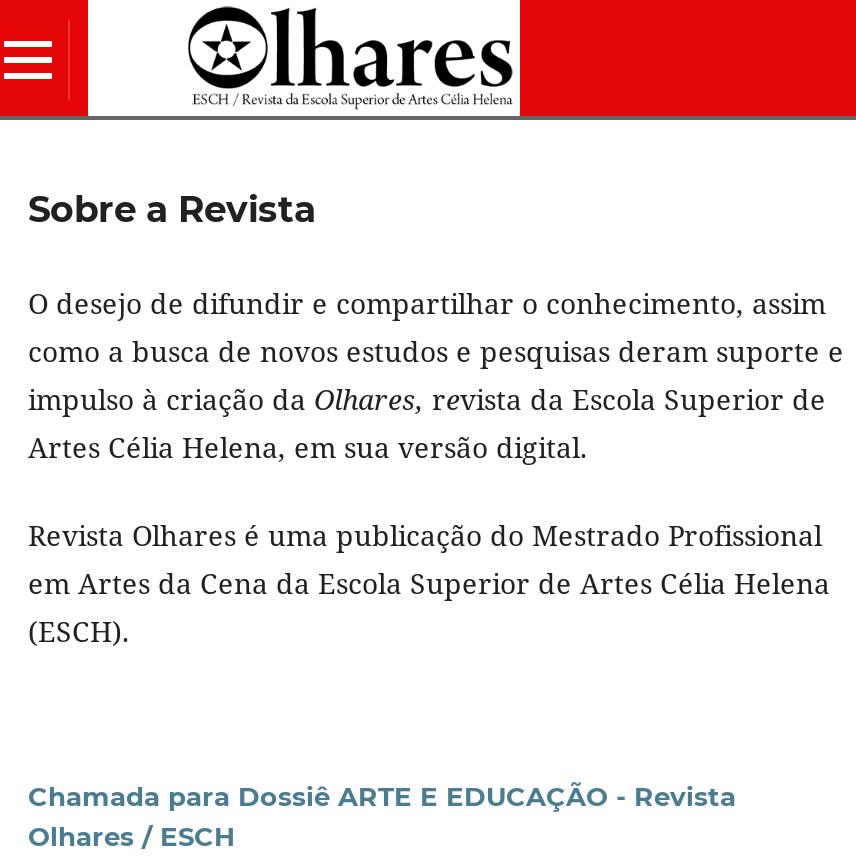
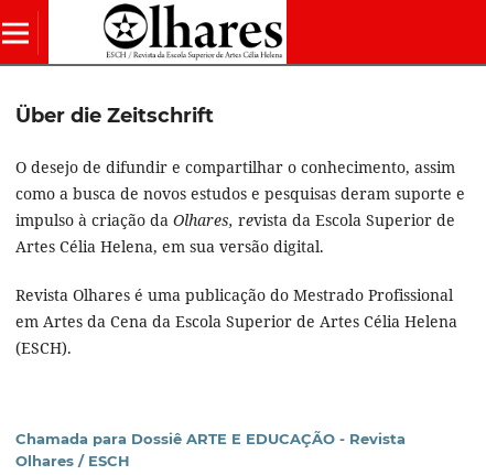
- Sobre a Revista
+ Über die Zeitschrift
